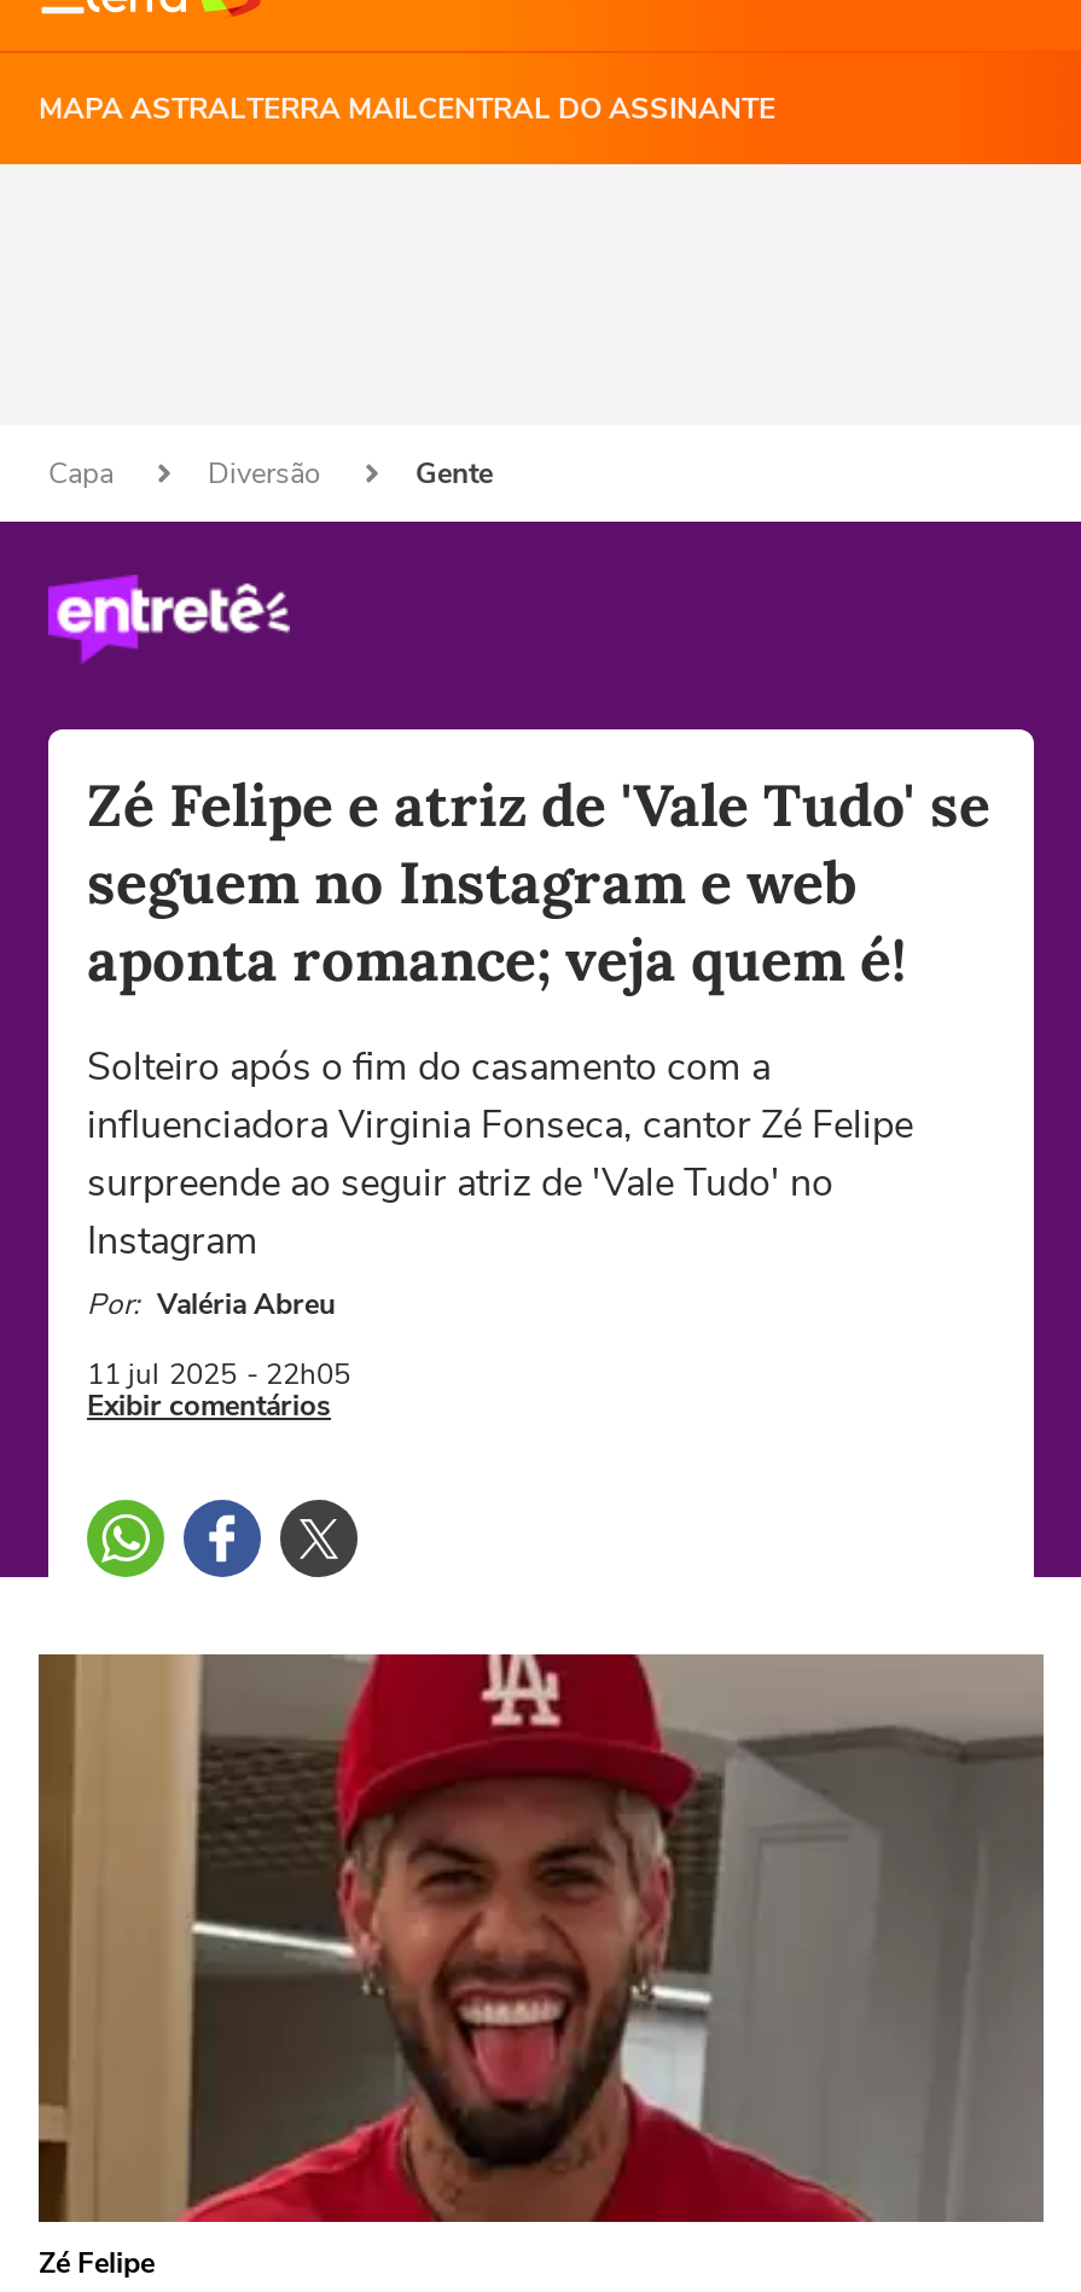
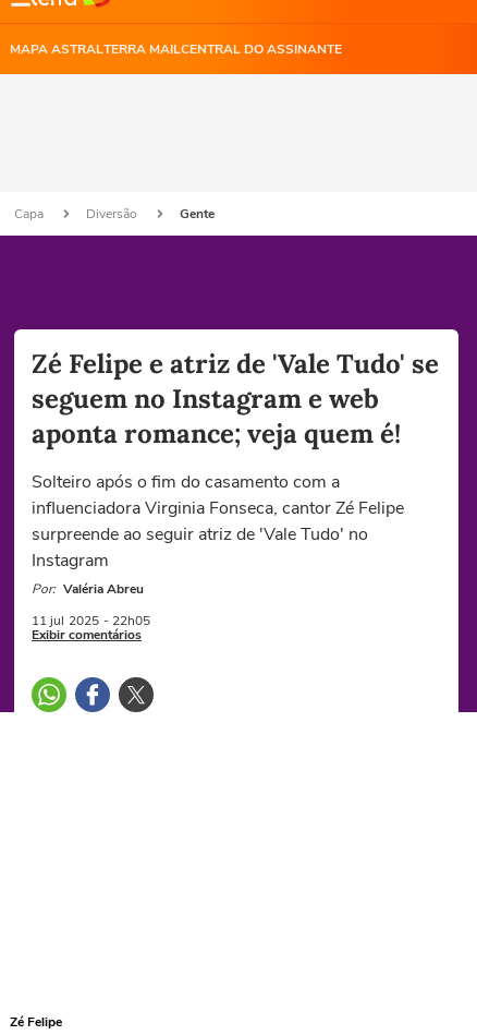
- [image]

- [image]
